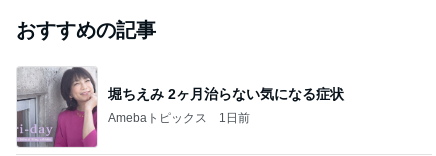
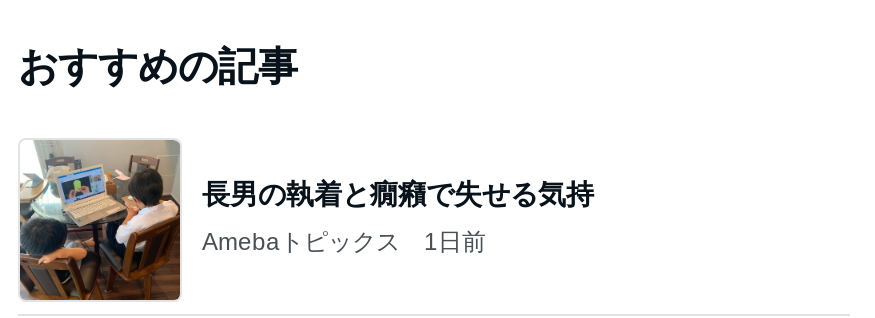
- [image]
- 堀ちえみ 2ヶ月治らない気になる症状
+ [image]
+ 長男の執着と癇癪で失せる気持
